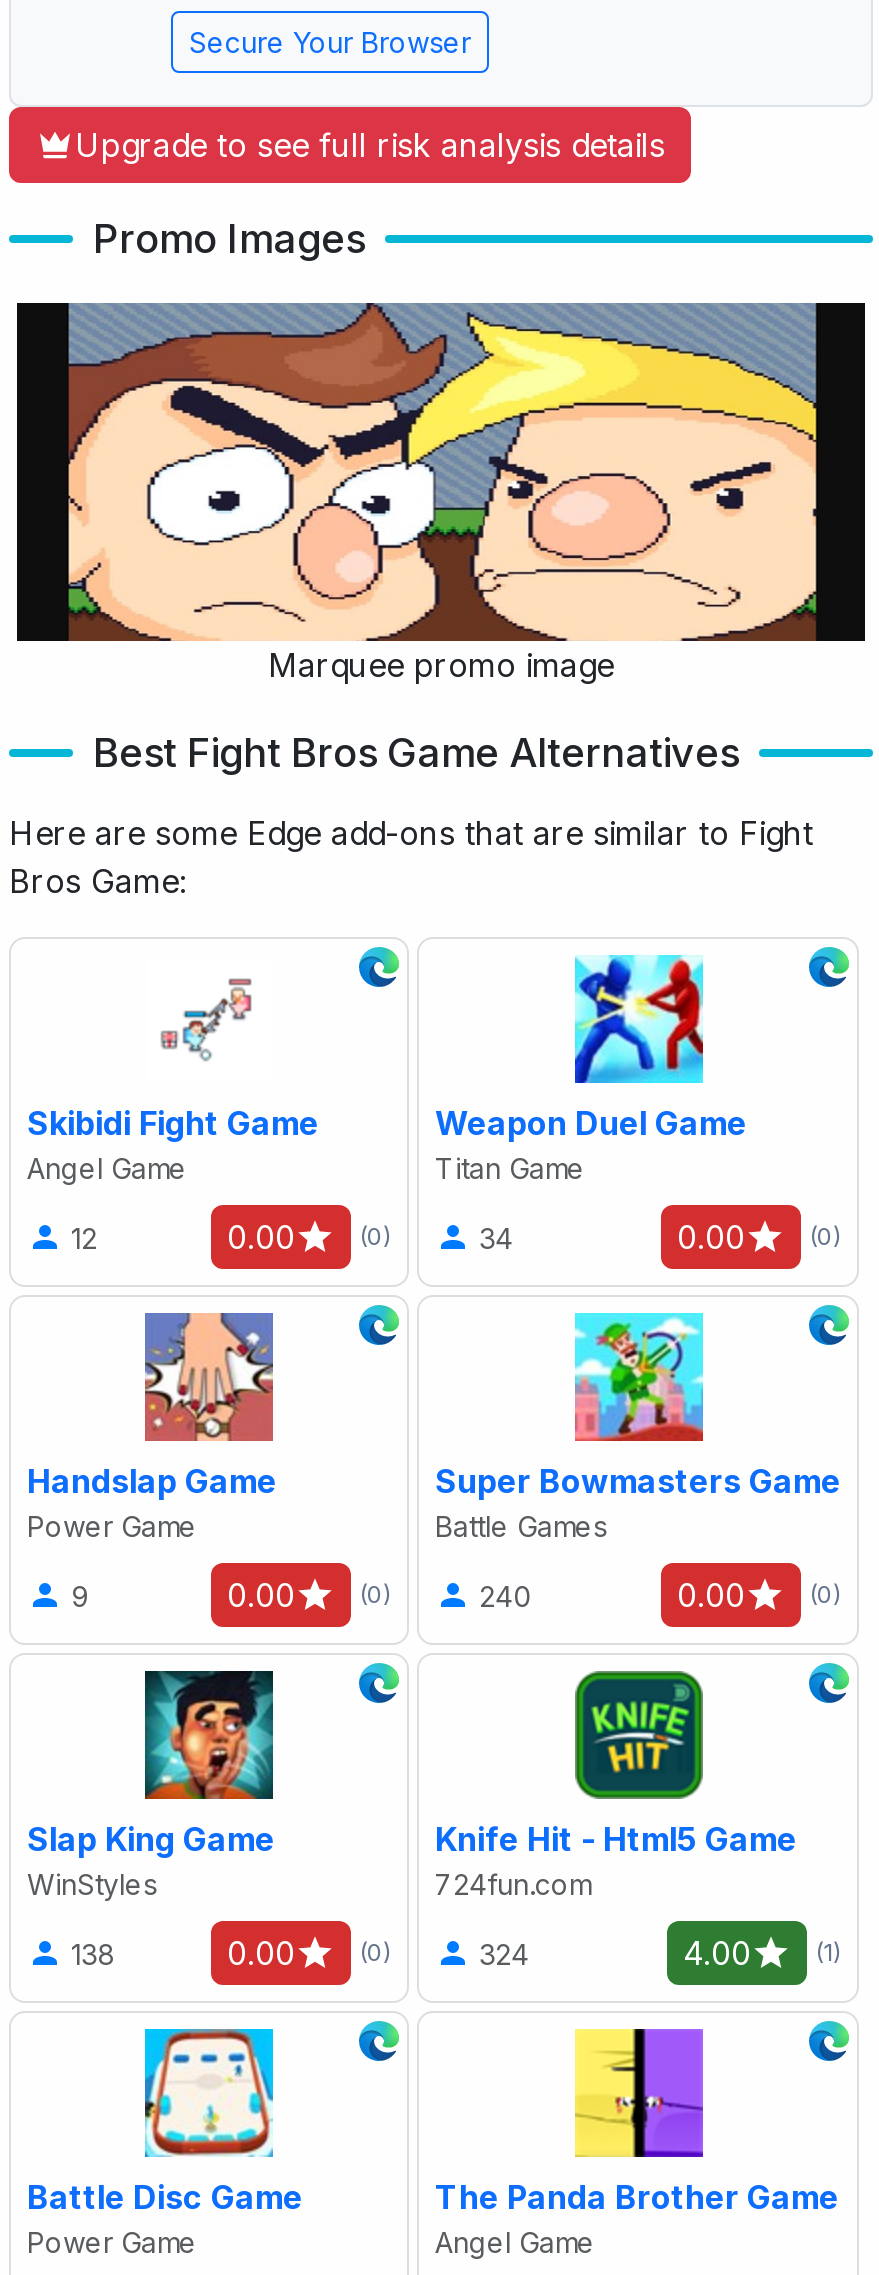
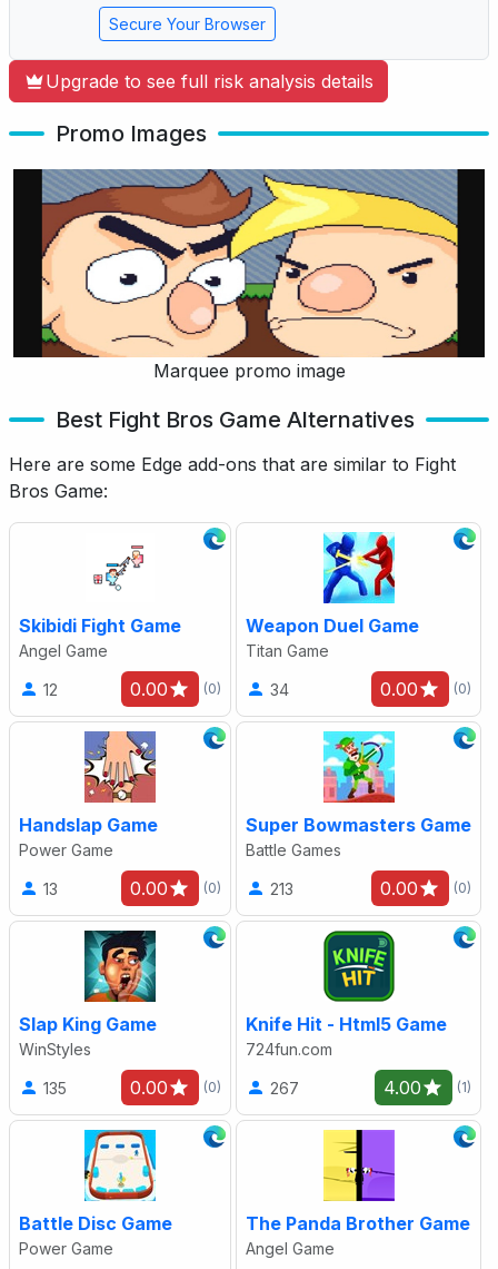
- 9
+ 13

- 240
+ 213

- 138
+ 135

- 324
+ 267
